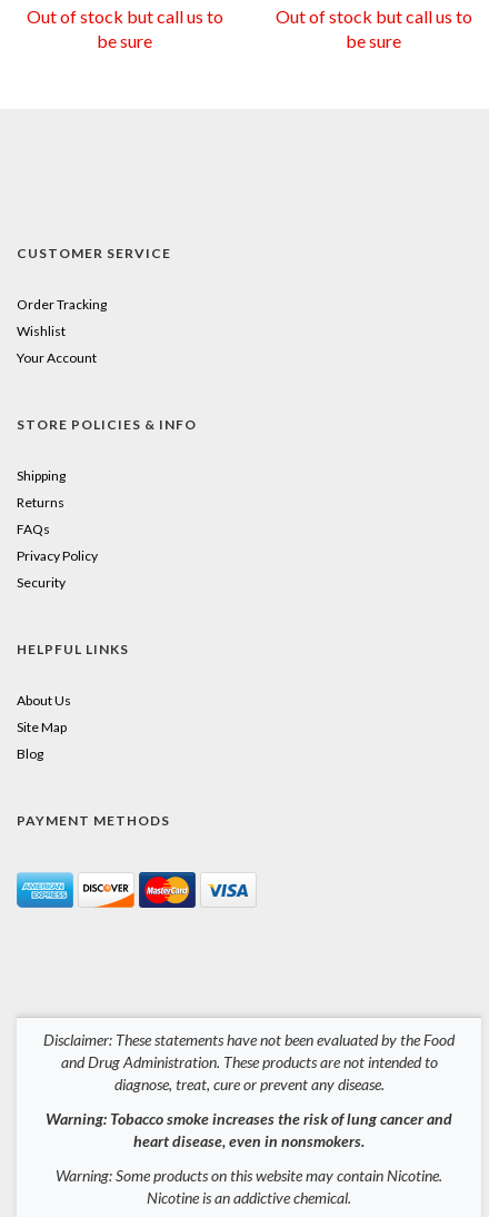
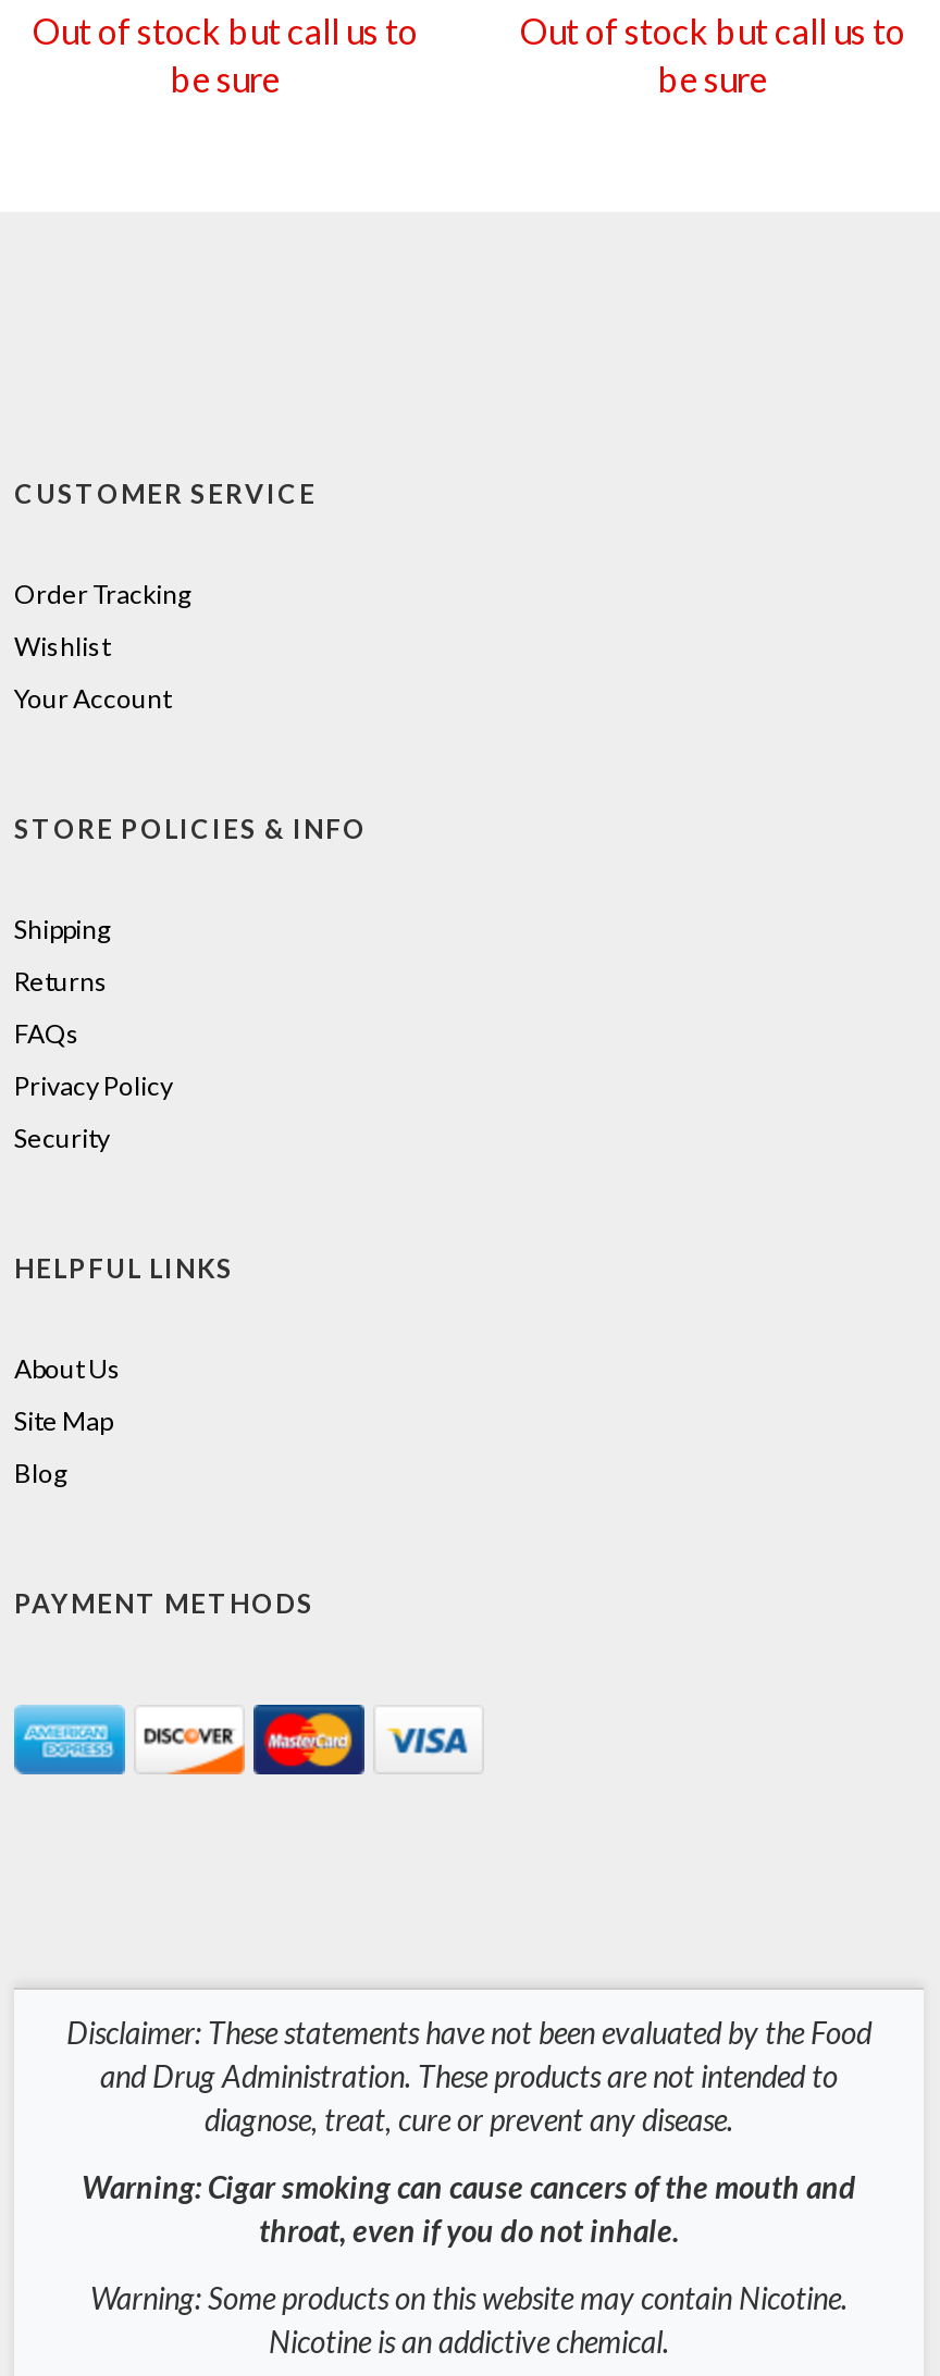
- Warning: Tobacco smoke increases the risk of lung cancer and
- heart disease, even in nonsmokers.
+ Warning: Cigar smoking can cause cancers of the mouth and
+ throat, even if you do not inhale.
